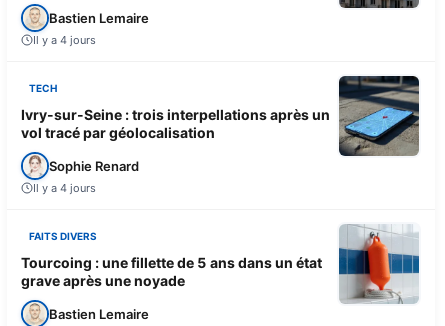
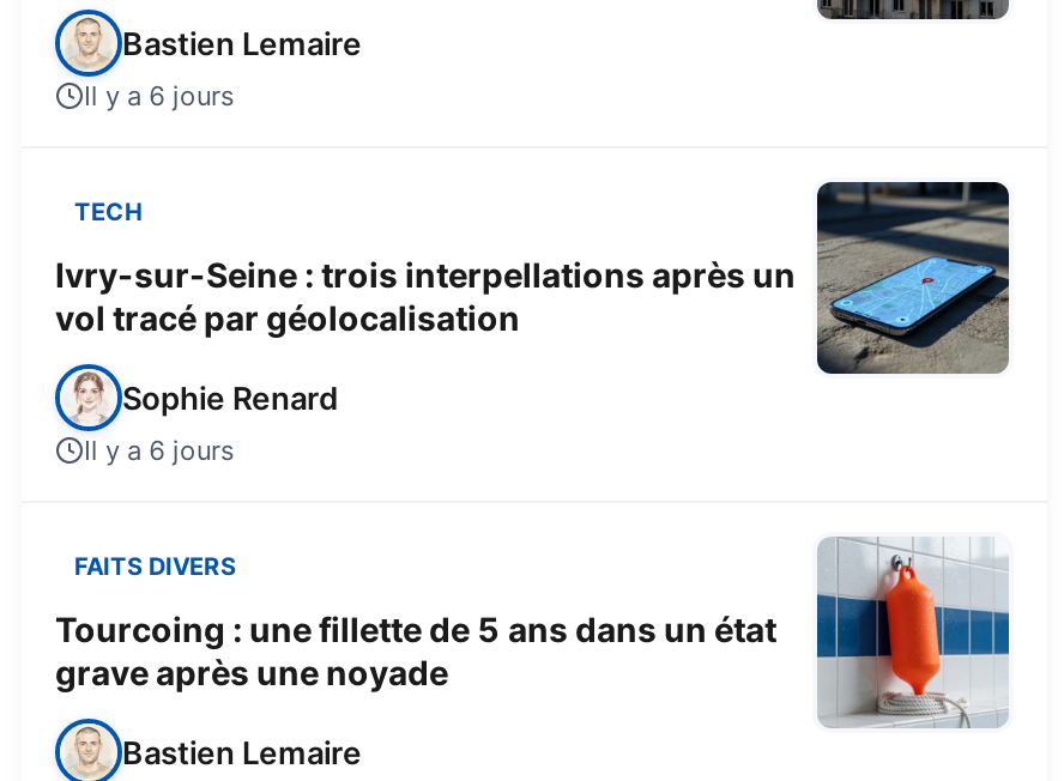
- Il y a 4 jours
+ Il y a 6 jours

- Il y a 4 jours
+ Il y a 6 jours
